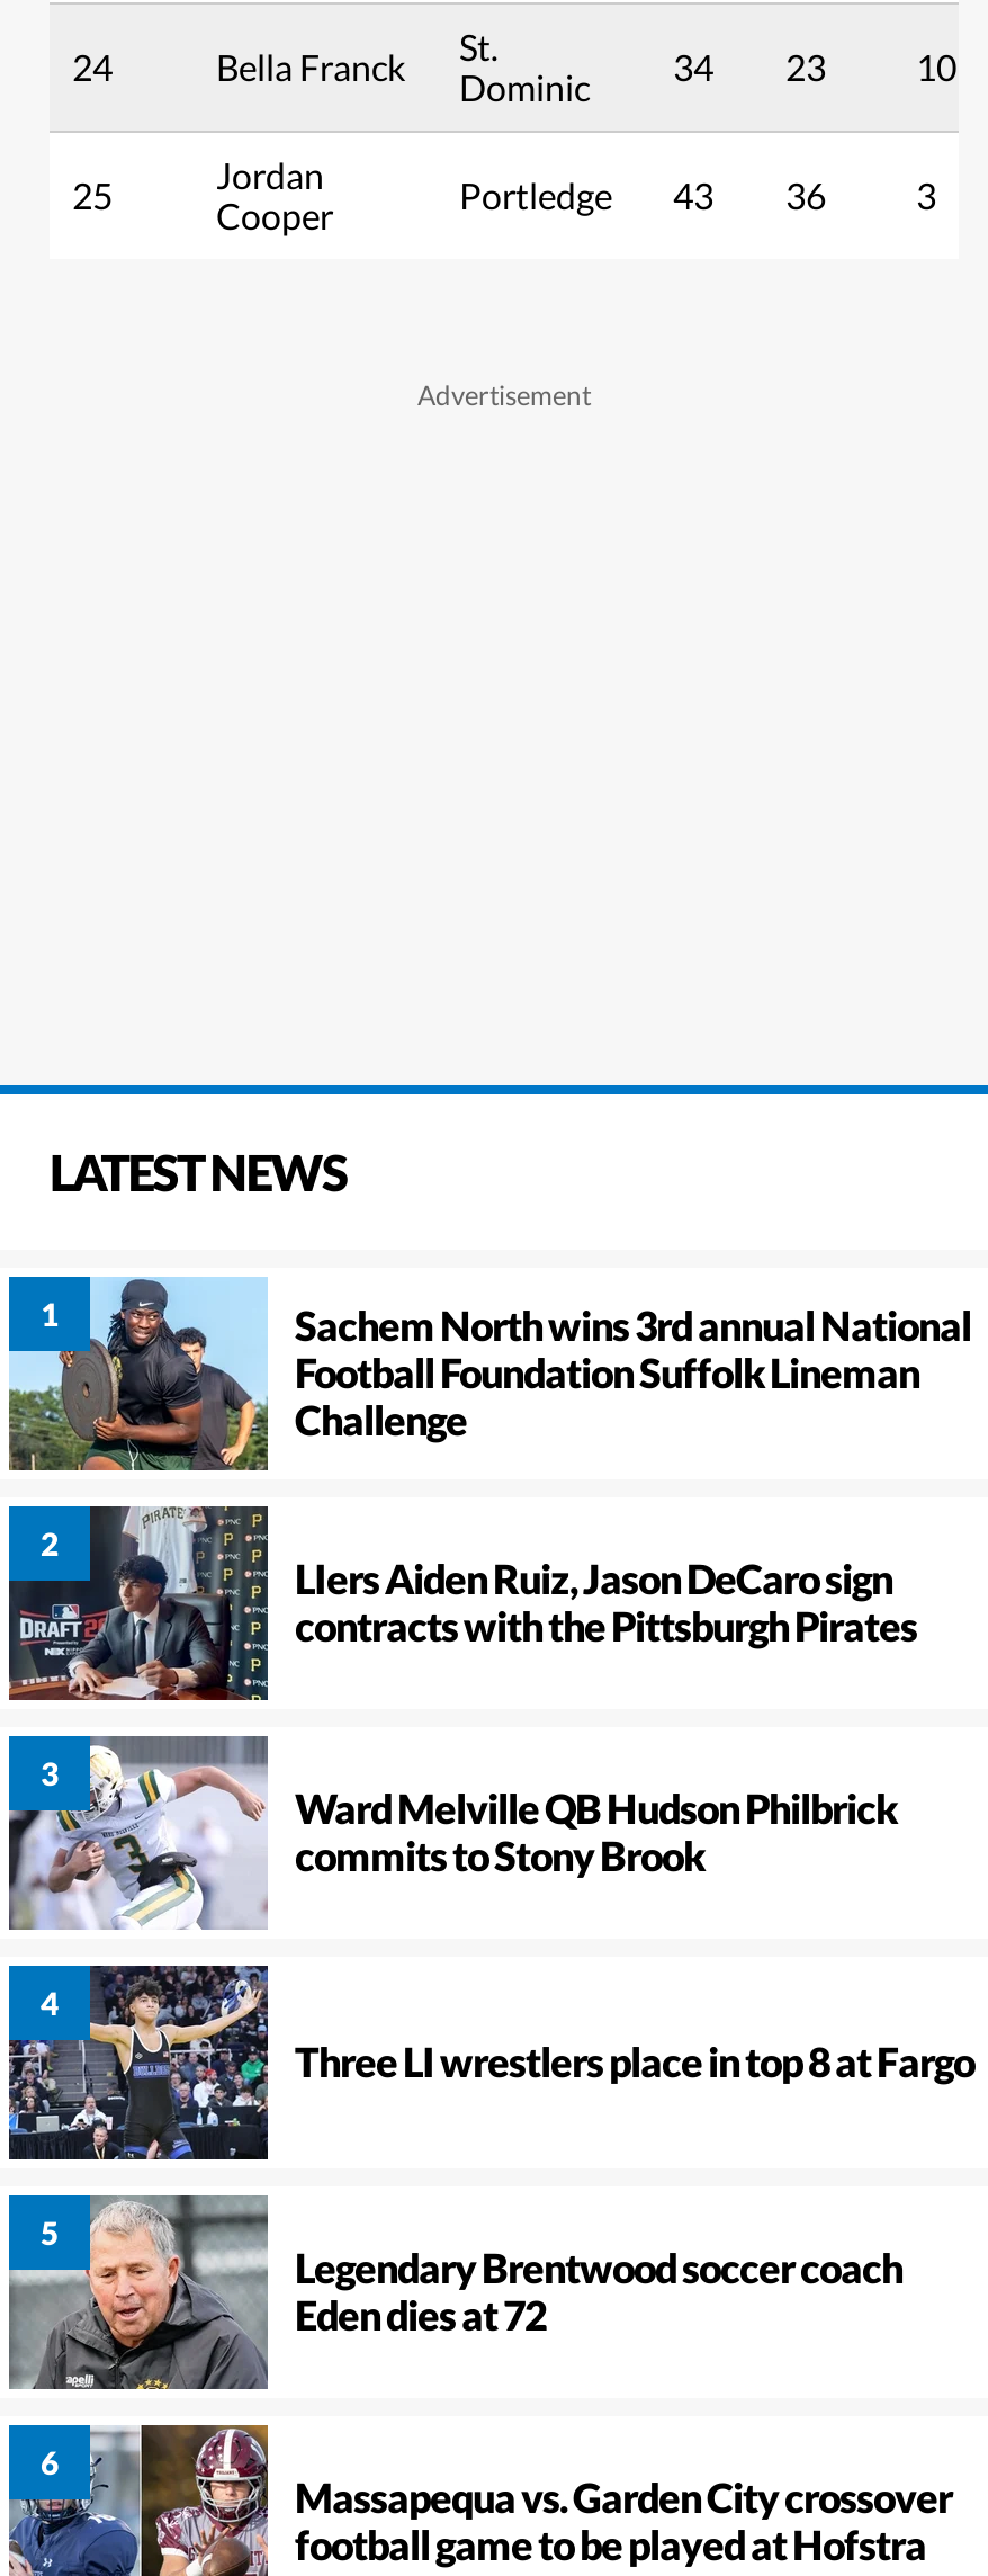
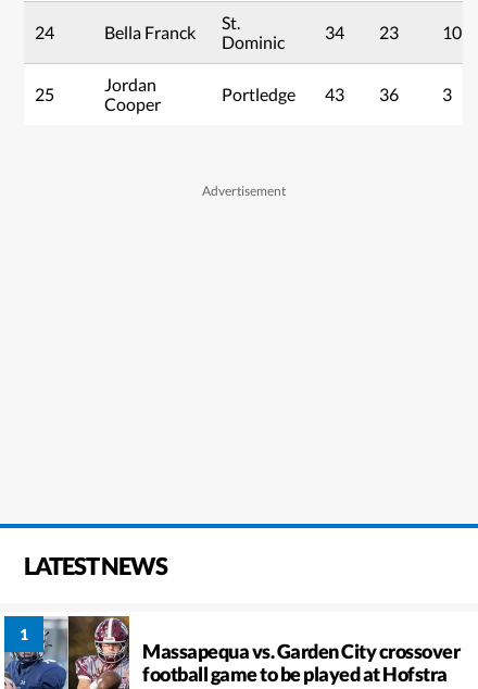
- [image]
- Sachem North wins 3rd annual National
- Football Foundation Suffolk Lineman
- Challenge
- LIers Aiden Ruiz, Jason DeCaro sign
- contracts with the Pittsburgh Pirates

- [image]

- [image]
- Ward Melville QB Hudson Philbrick
- commits to Stony Brook

- [image]
- Three LI wrestlers place in top 8 at Fargo

- [image]
- Legendary Brentwood soccer coach
- Eden dies at 72
